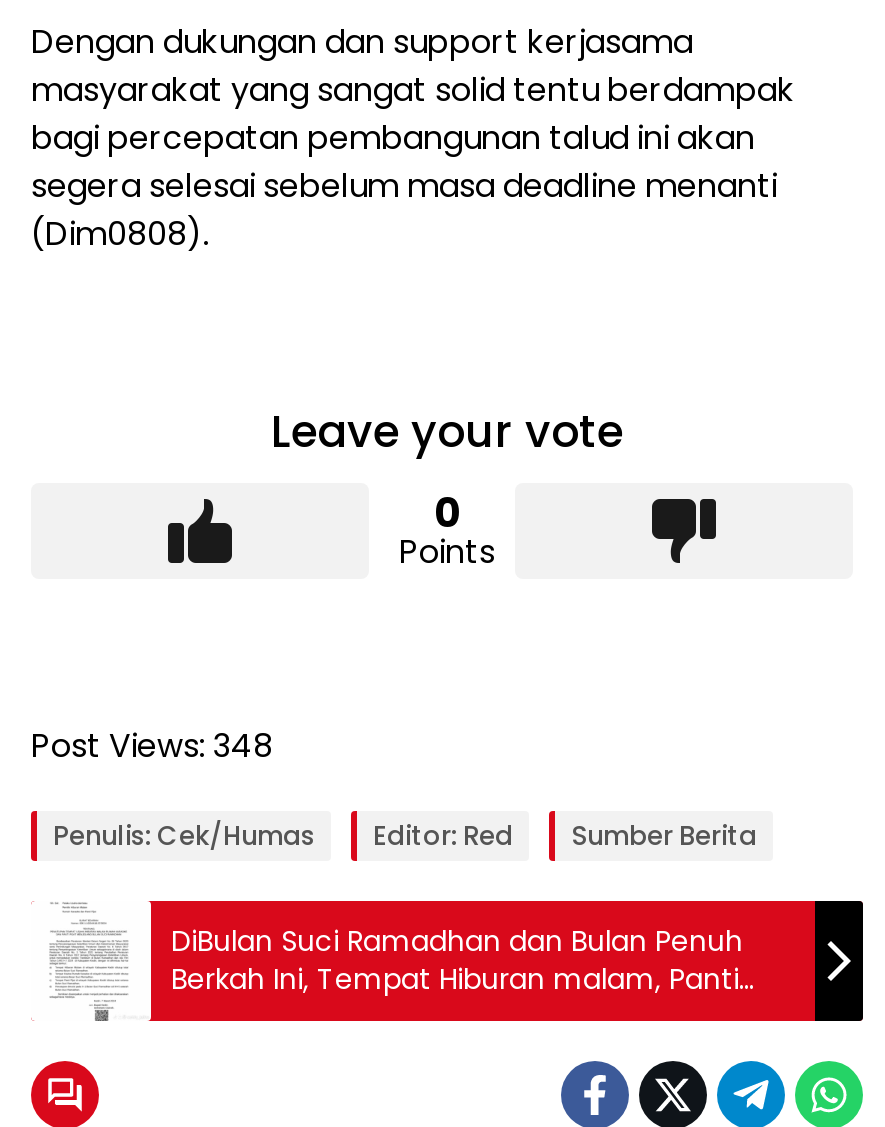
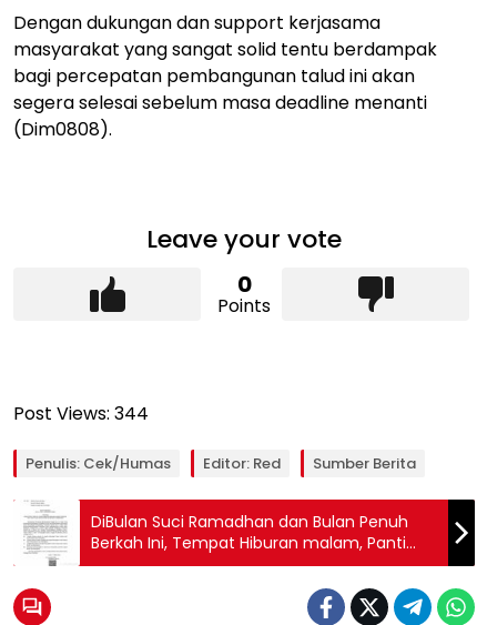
- Post Views: 348
+ Post Views: 344
